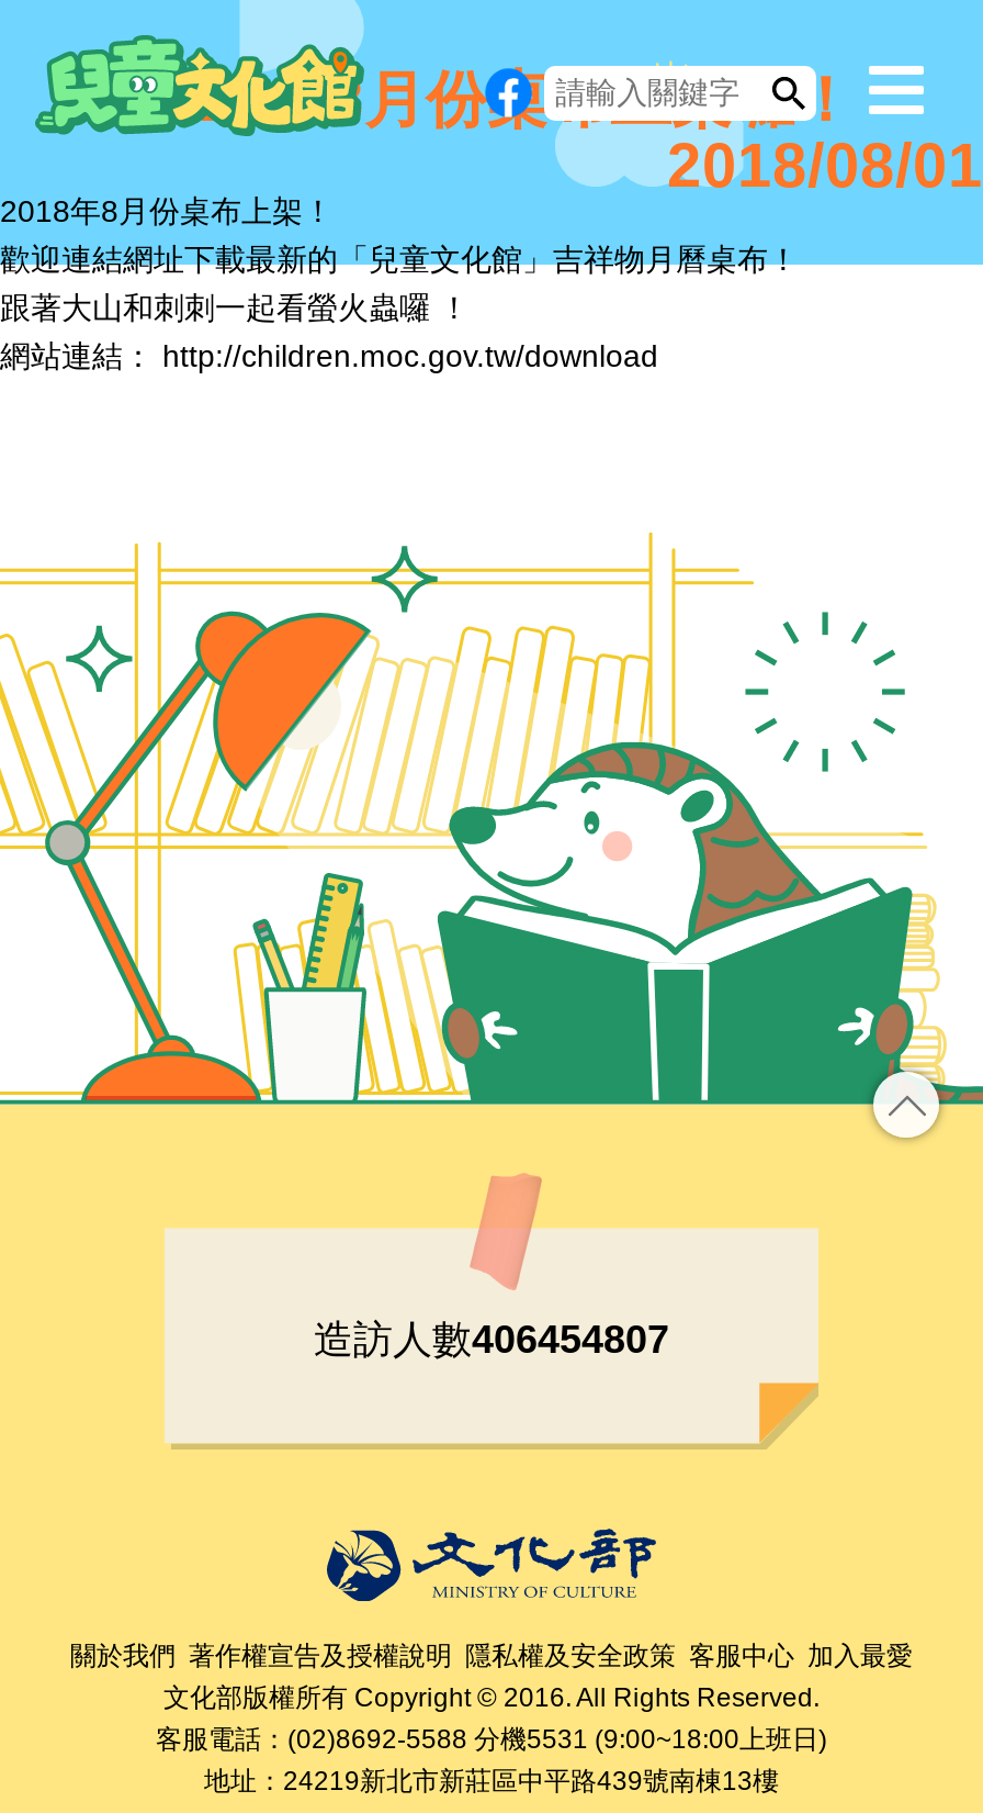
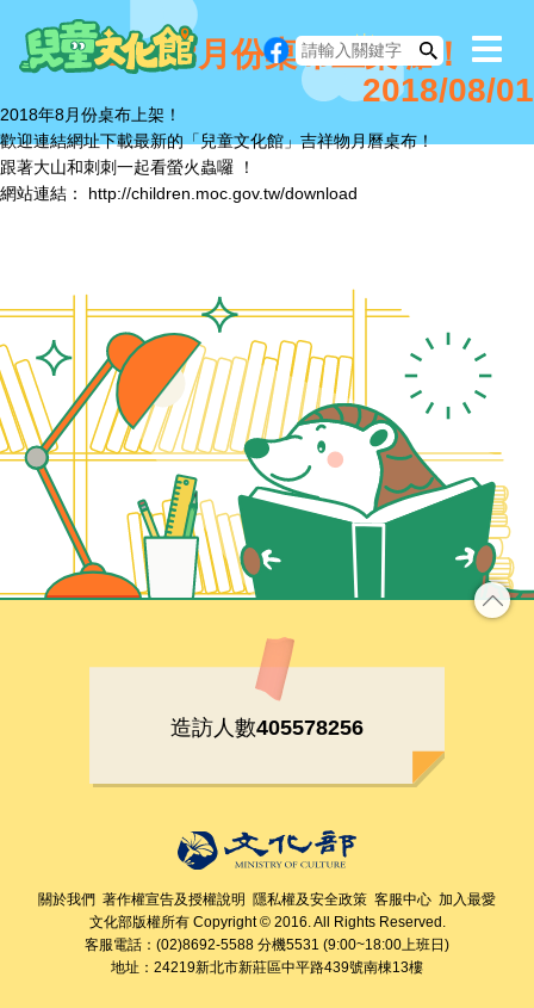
- 造訪人數406454807
+ 造訪人數405578256
